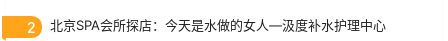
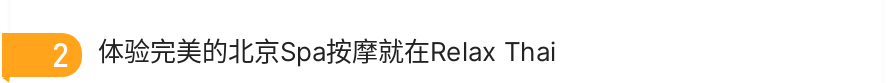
- 北京SPA会所探店：今天是水做的女人—汲度补水护理中心
+ 体验完美的北京Spa按摩就在Relax Thai
